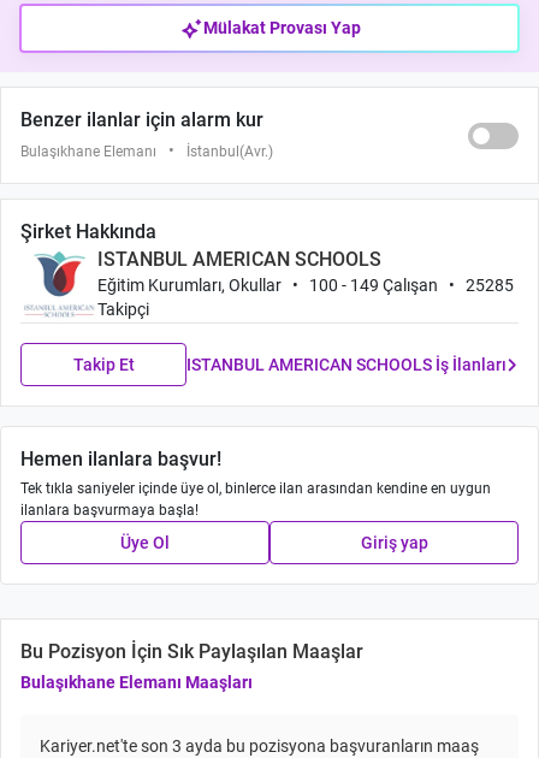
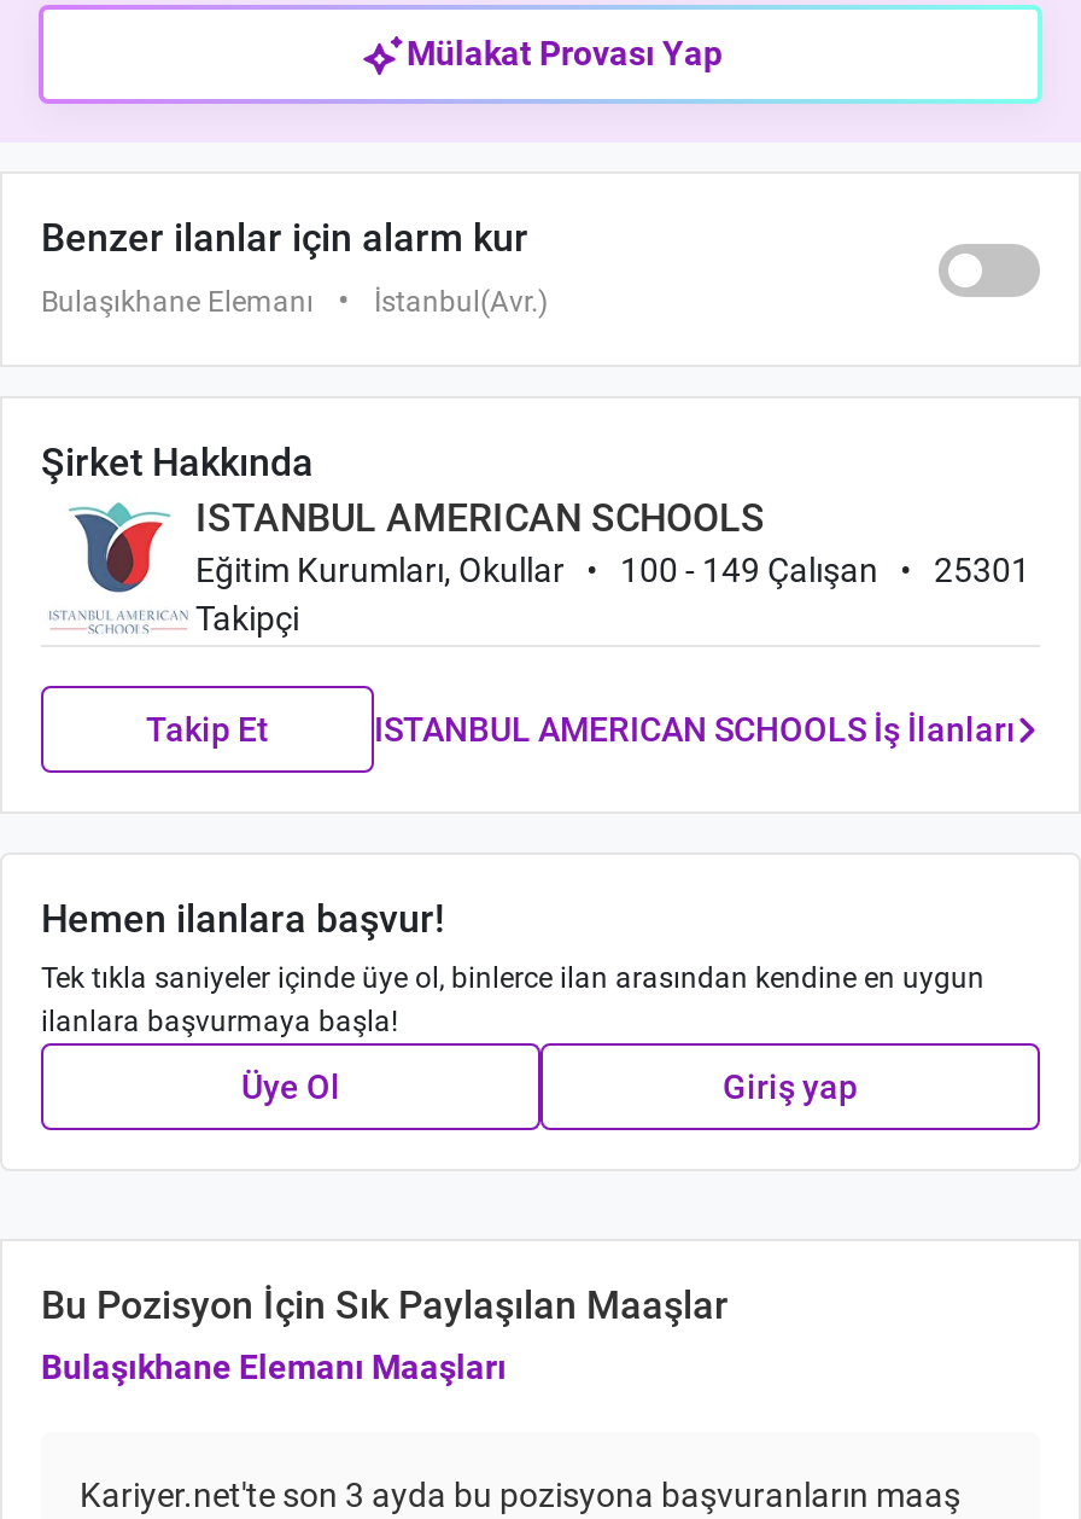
- Eğitim Kurumları, Okullar 100 - 149 Çalışan 25285
+ Eğitim Kurumları, Okullar 100 - 149 Çalışan 25301
